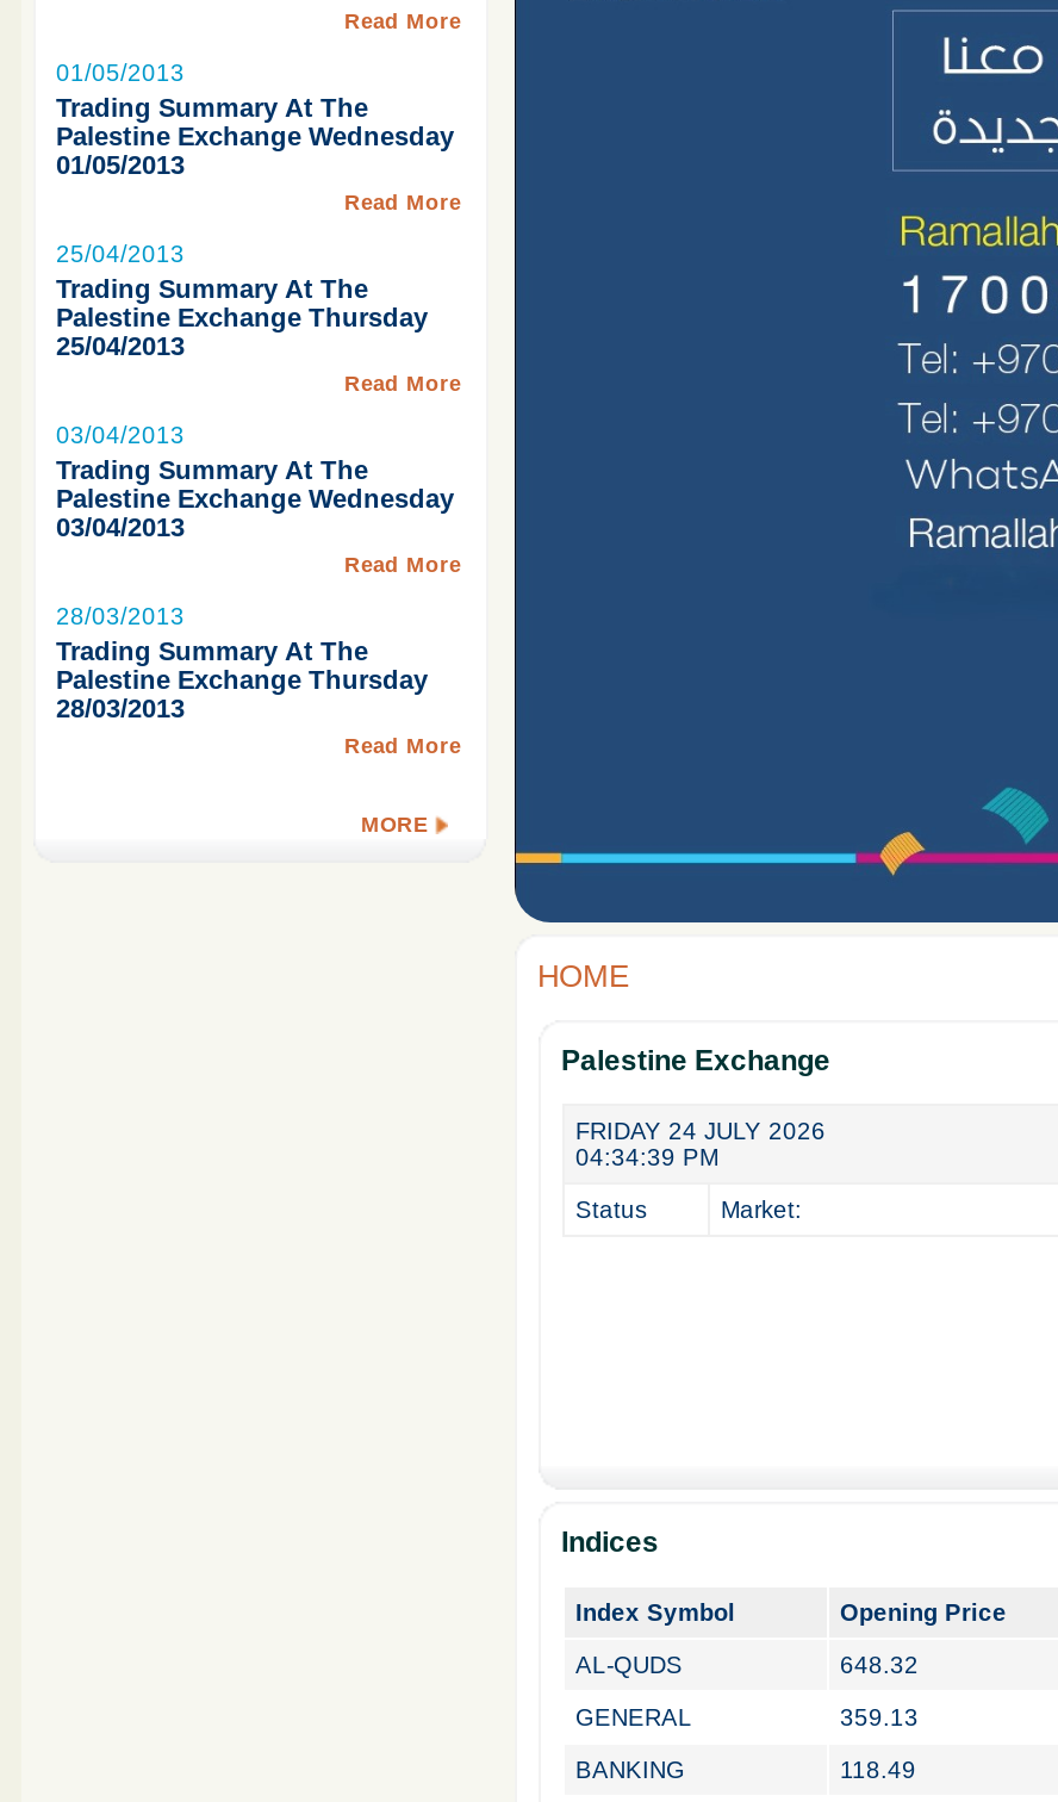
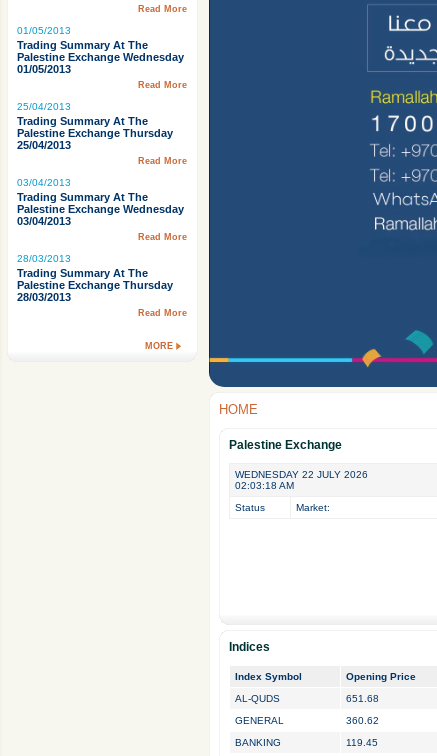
- FRIDAY 24 JULY 2026
- 04:34:39 PM
+ WEDNESDAY 22 JULY 2026
+ 02:03:18 AM

- 648.32
+ 651.68

- 359.13
+ 360.62

- 118.49
+ 119.45
